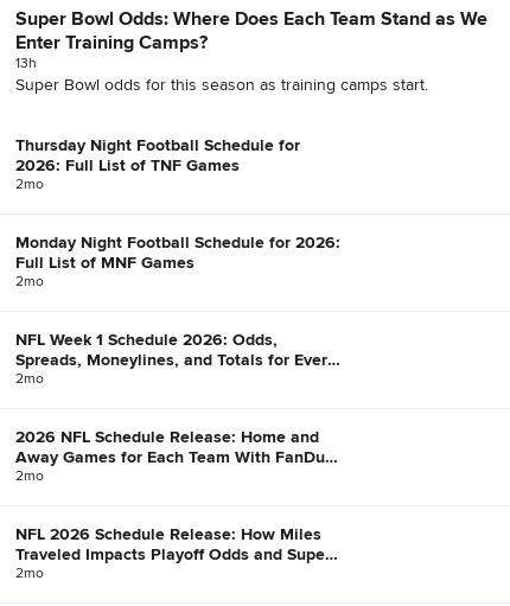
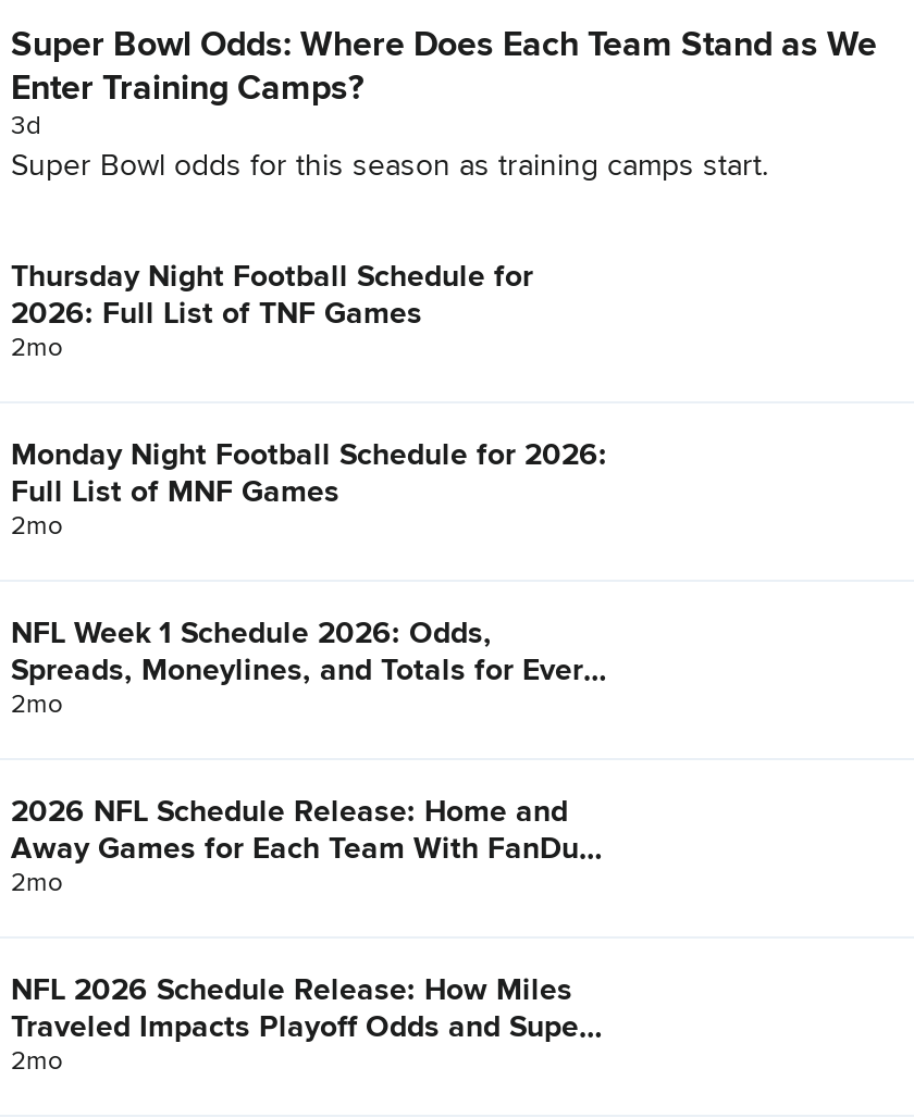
- 13h
+ 3d
